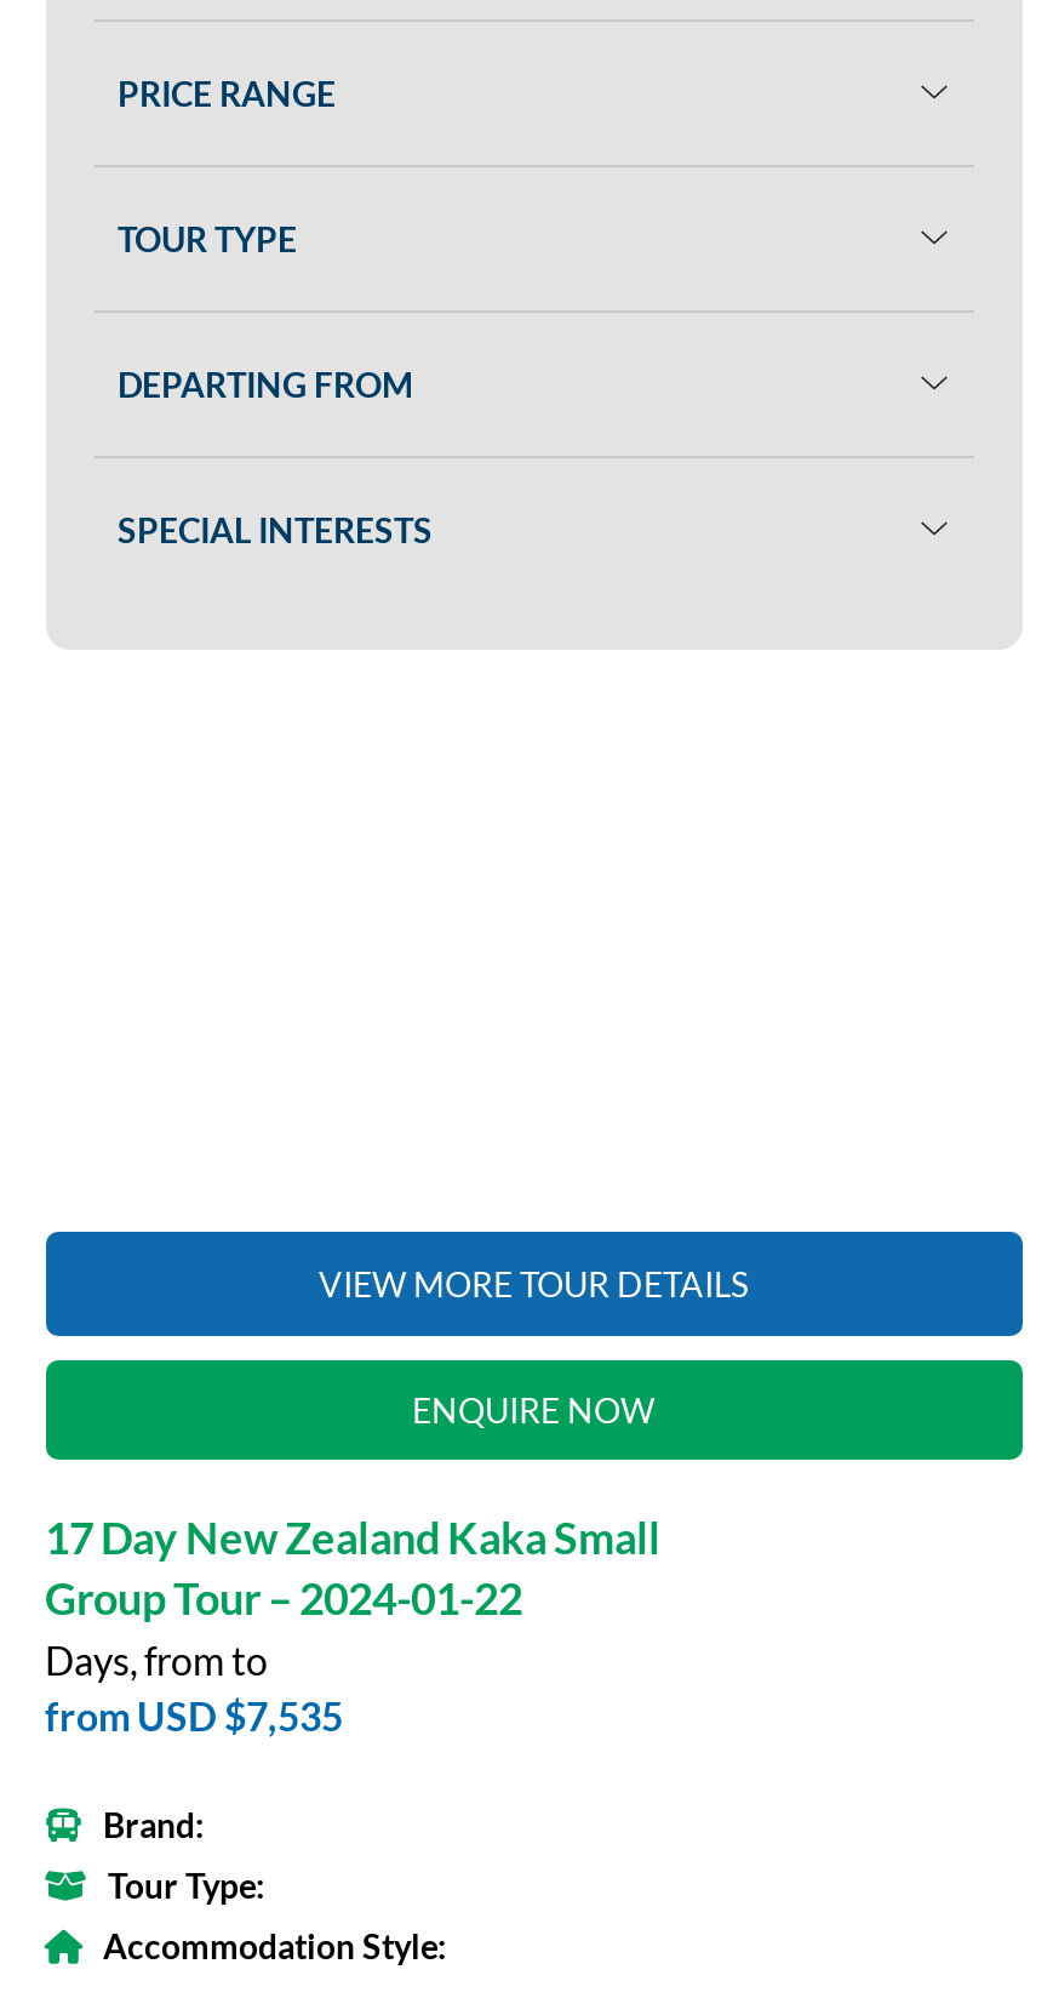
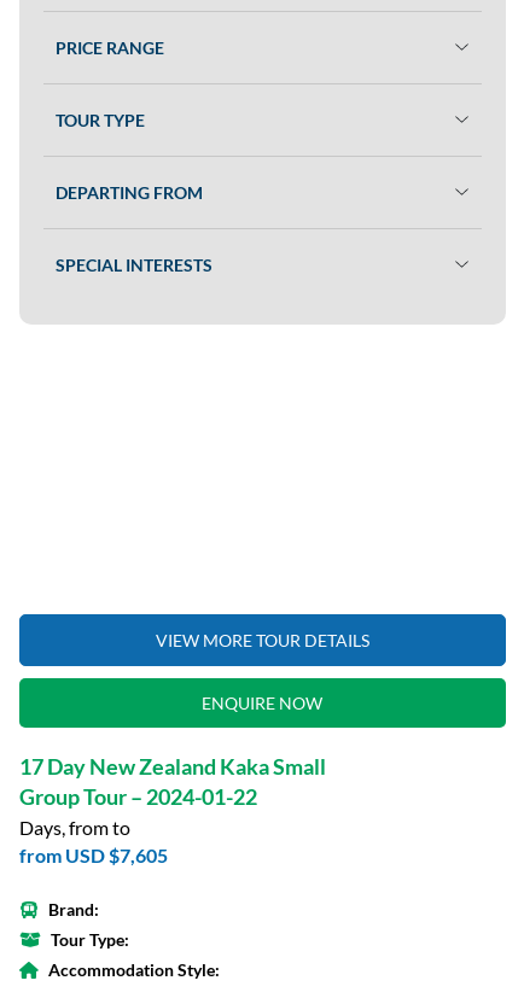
- from USD $7,535
+ from USD $7,605
